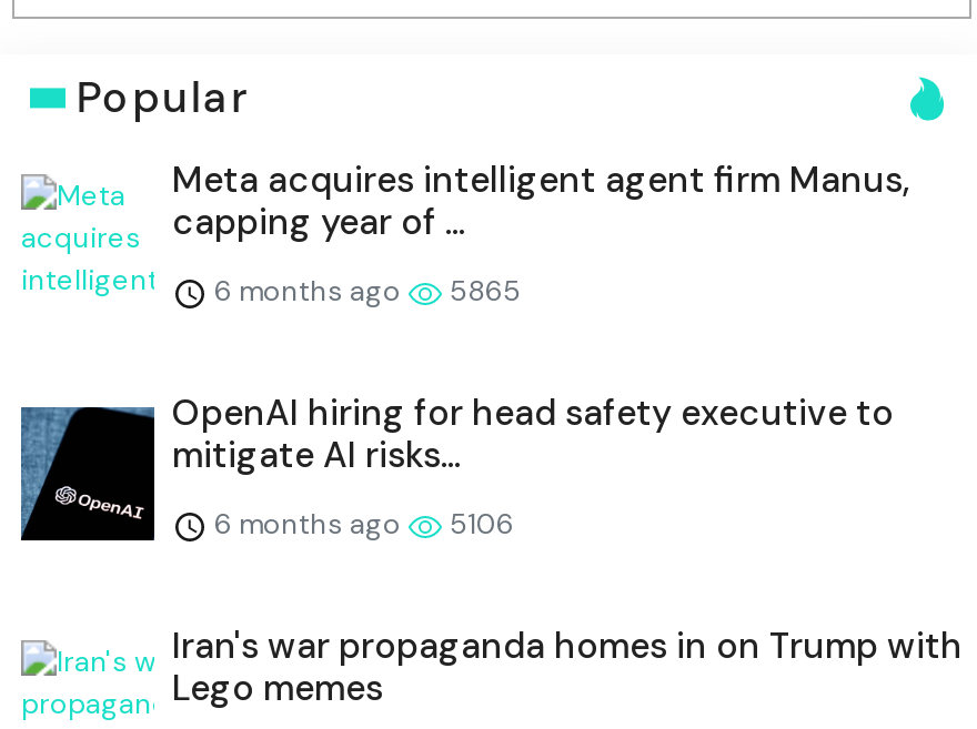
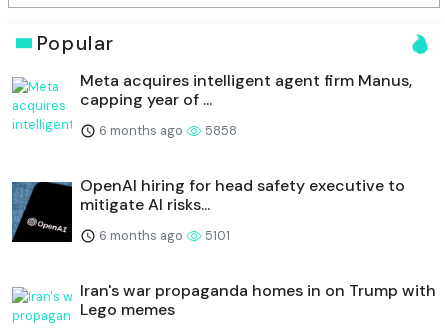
- 6 months ago 5865
+ 6 months ago 5858

- 6 months ago 5106
+ 6 months ago 5101
